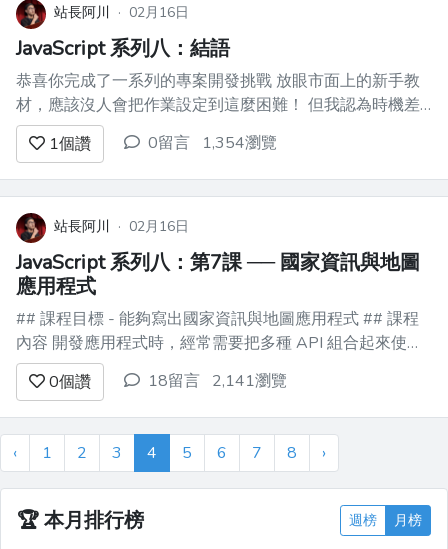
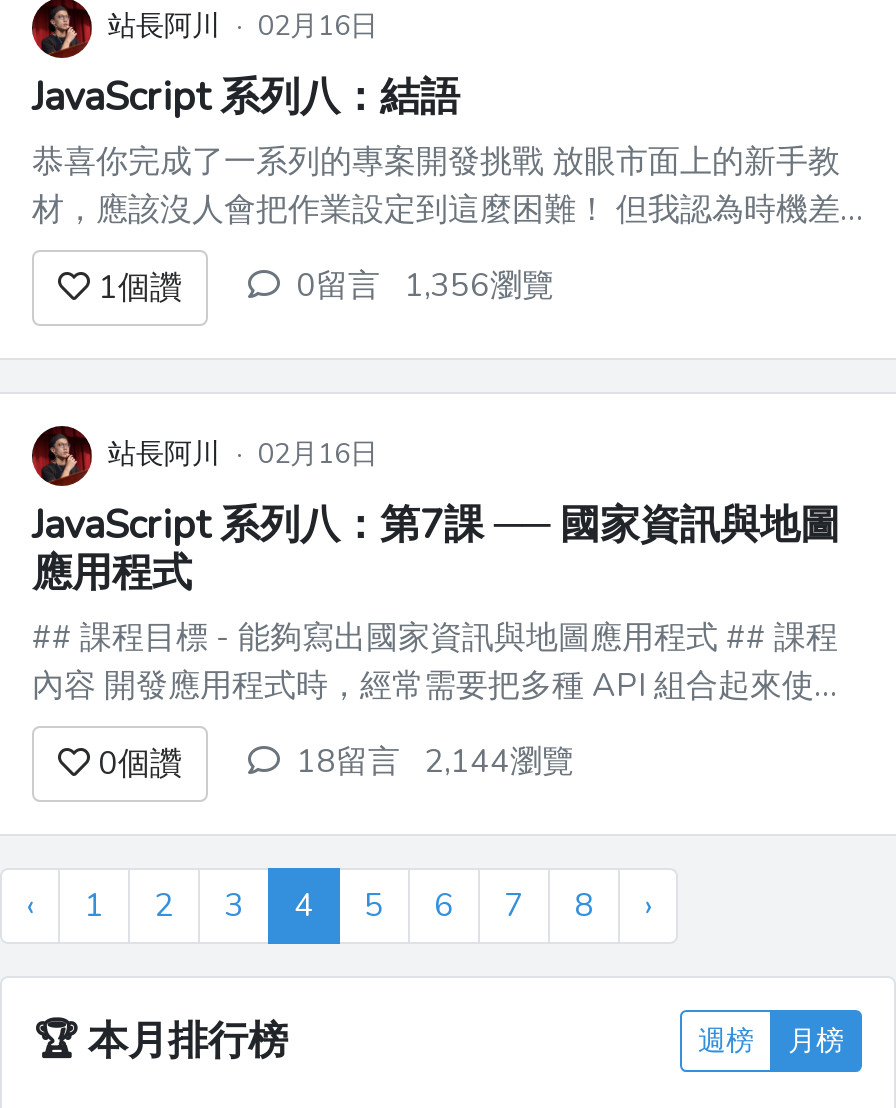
- 0留言 1,354瀏覽
+ 0留言 1,356瀏覽

- 18留言 2,141瀏覽
+ 18留言 2,144瀏覽
